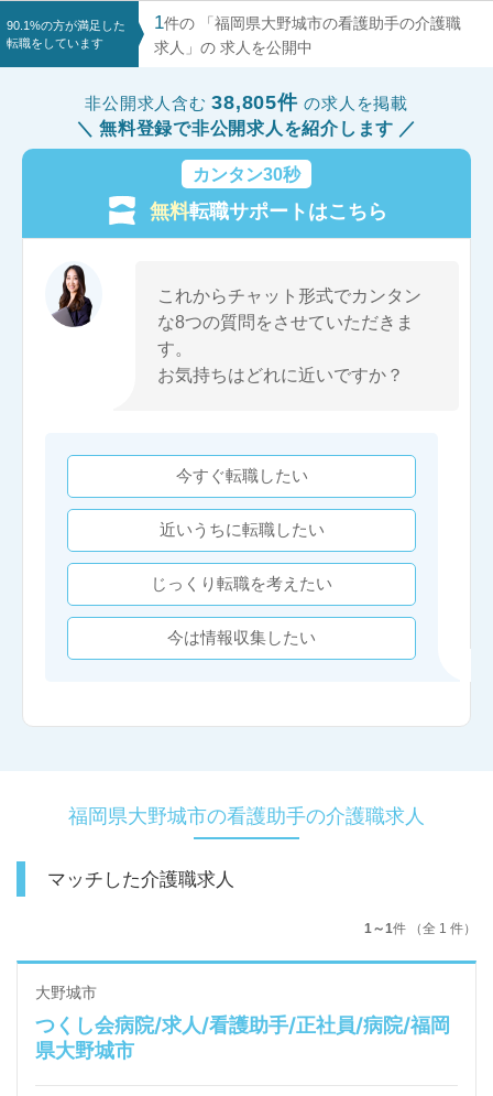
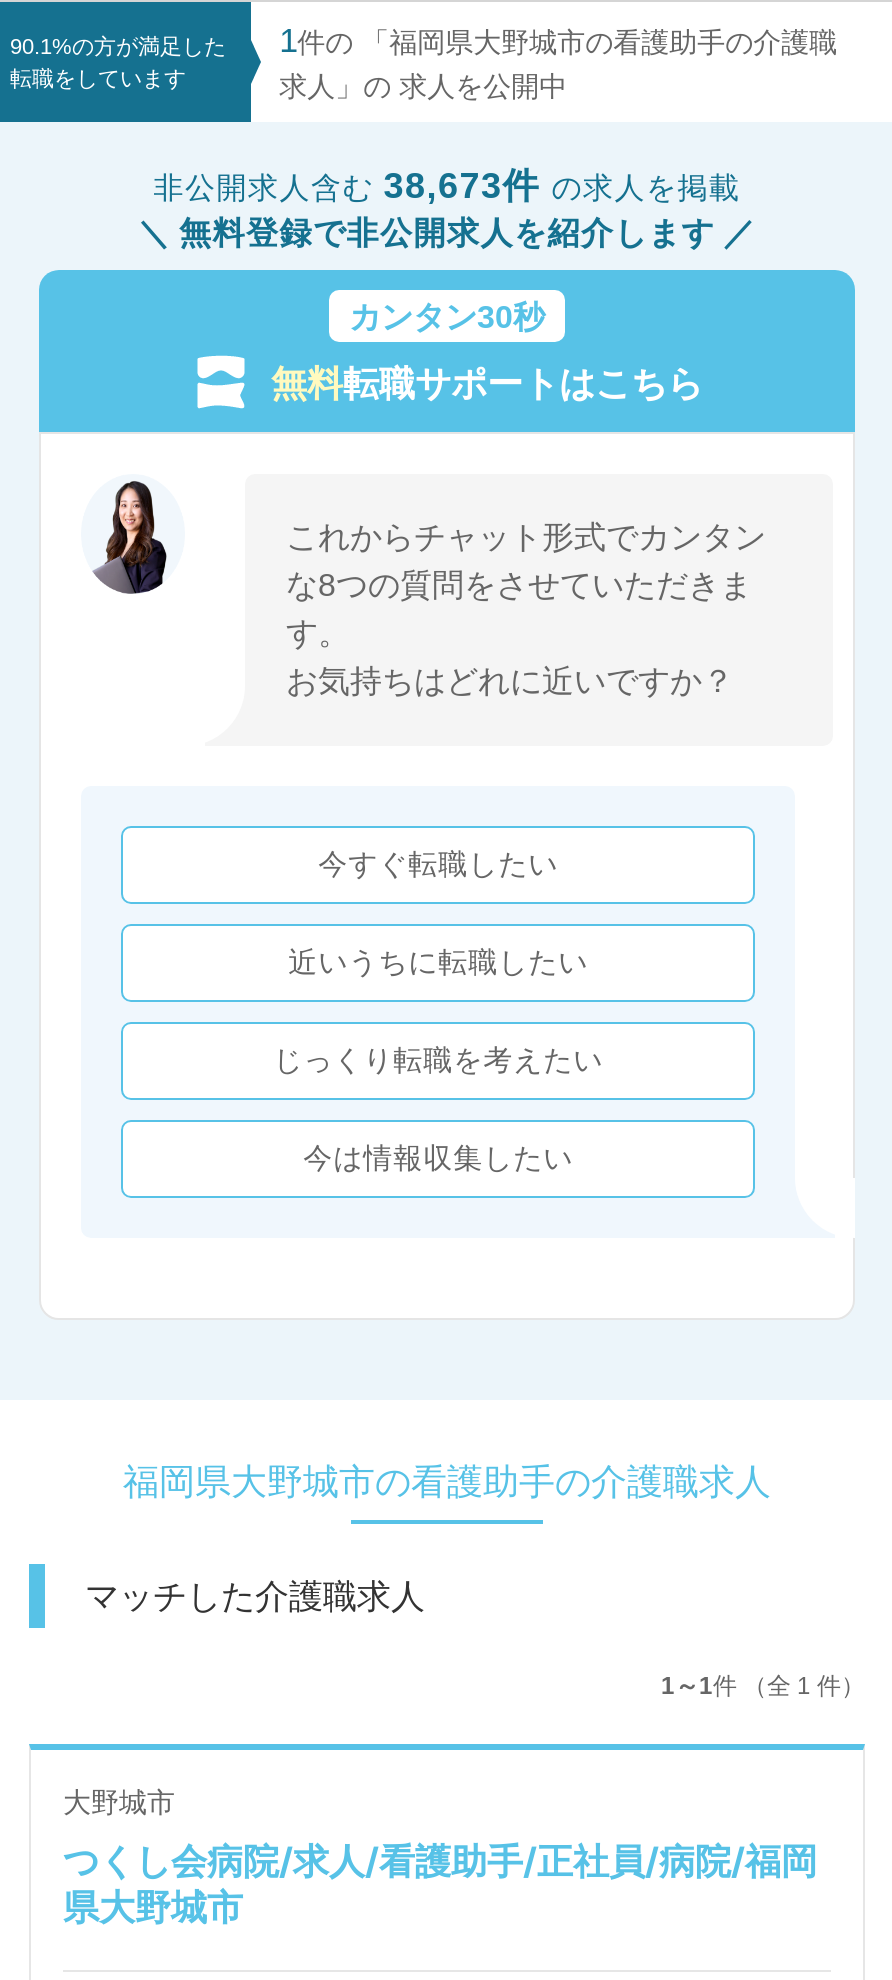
- 非公開求人含む38,805件の求人を掲載
+ 非公開求人含む38,673件の求人を掲載
